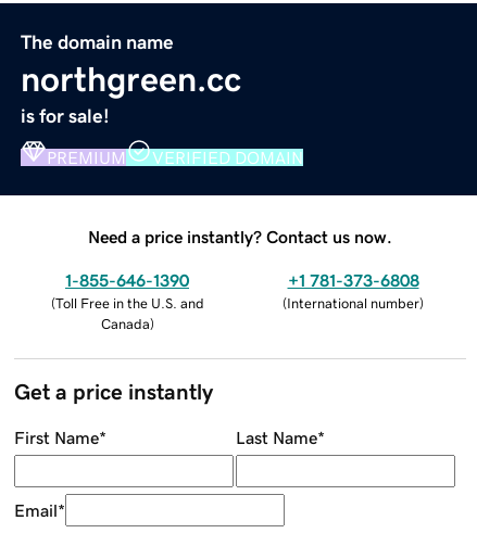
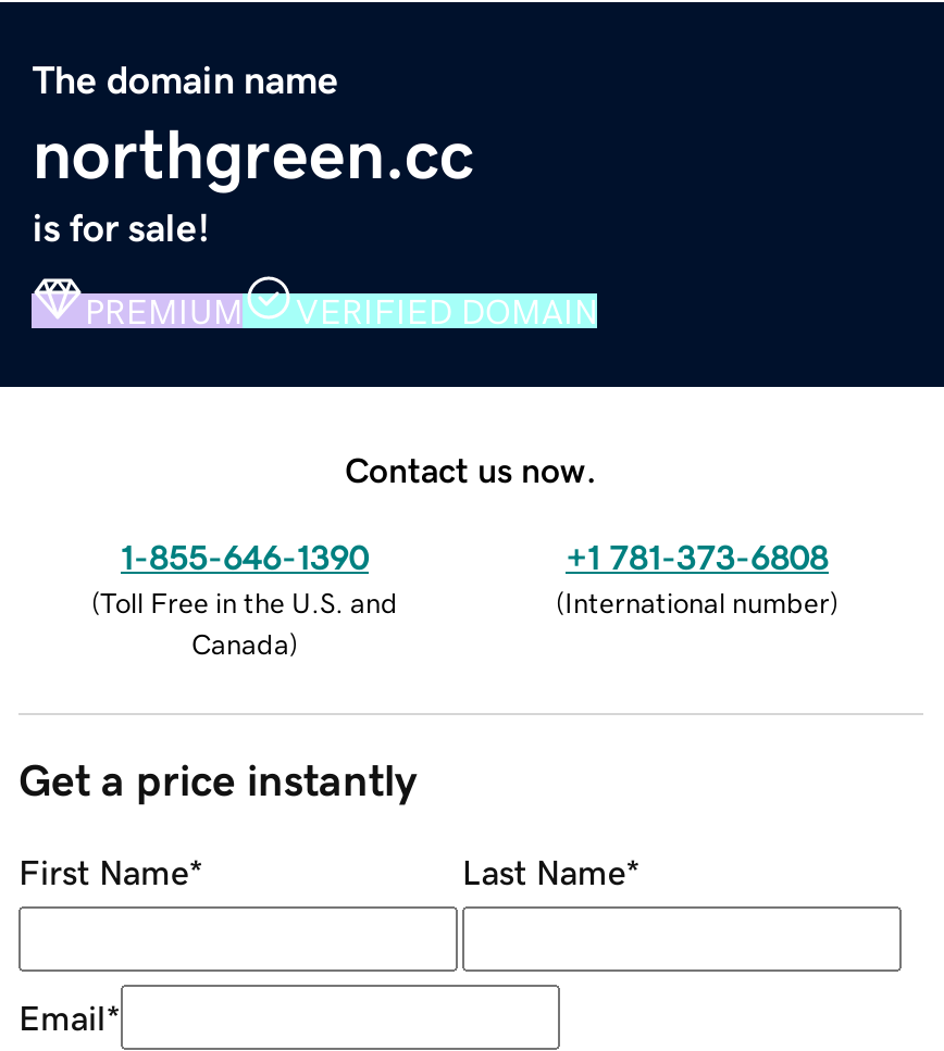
- Need a price instantly? Contact us now.
+ Contact us now.
